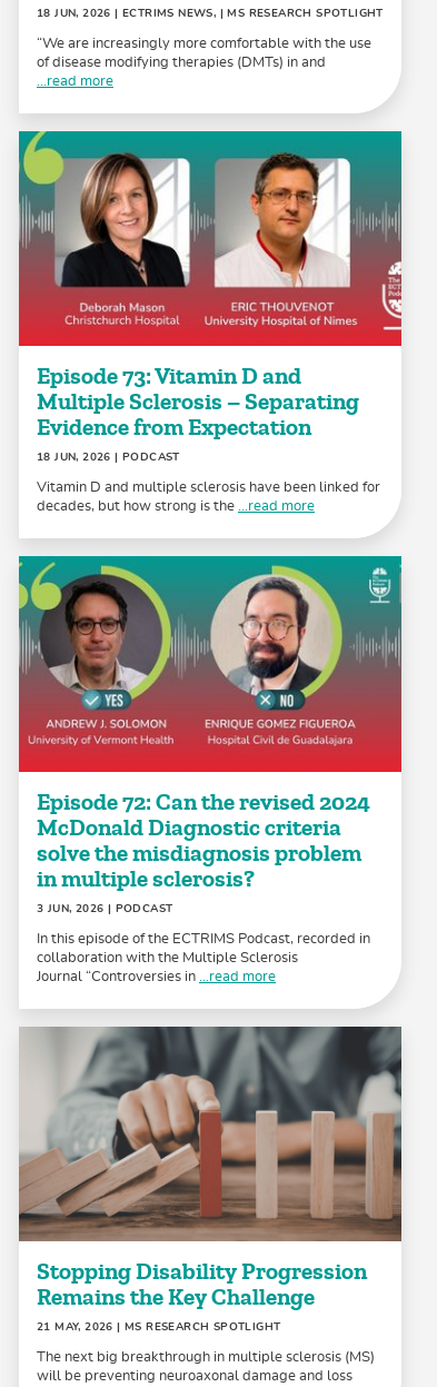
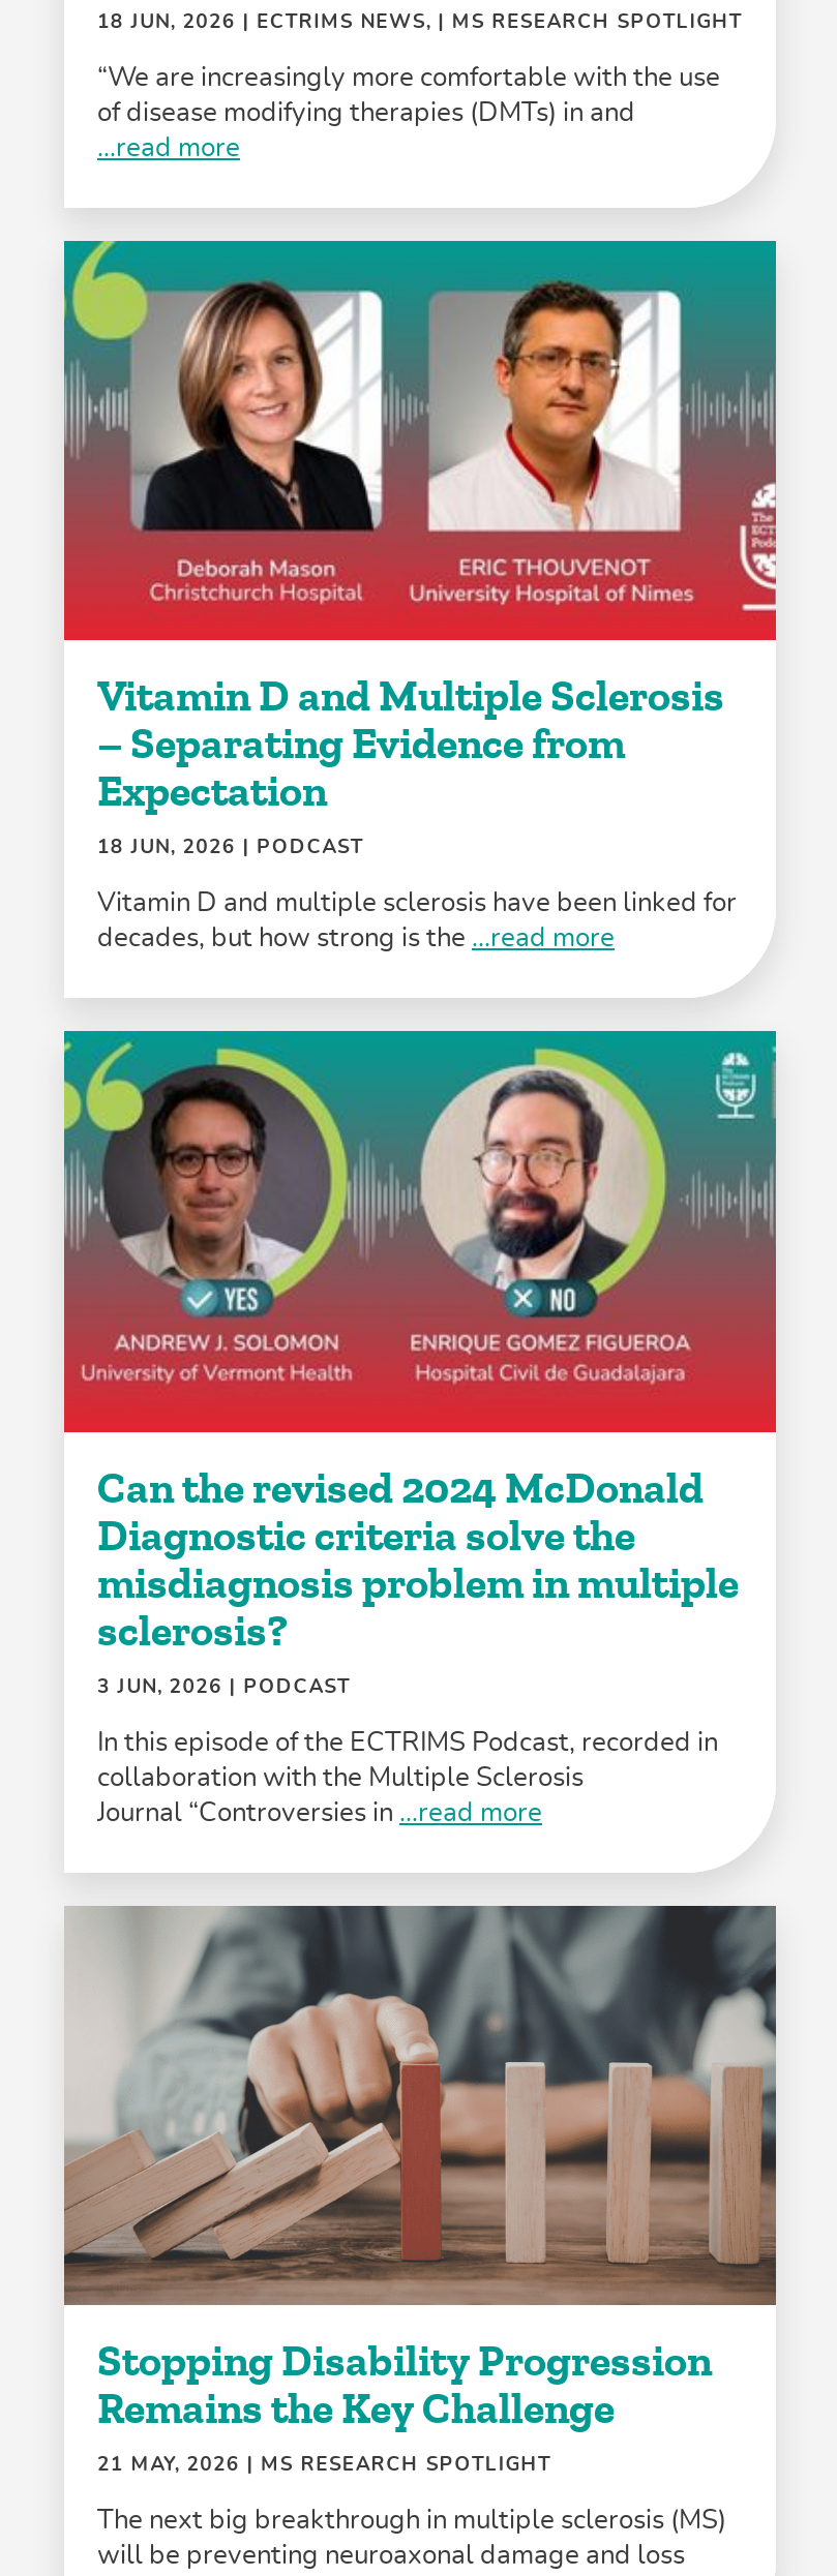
- Episode 73: Vitamin D and
- Multiple Sclerosis – Separating
- Evidence from Expectation
+ Vitamin D and Multiple Sclerosis
+ – Separating Evidence from
+ Expectation

- Episode 72: Can the revised 2024
- McDonald Diagnostic criteria
- solve the misdiagnosis problem
- in multiple sclerosis?
+ Can the revised 2024 McDonald
+ Diagnostic criteria solve the
+ misdiagnosis problem in multiple
+ sclerosis?
